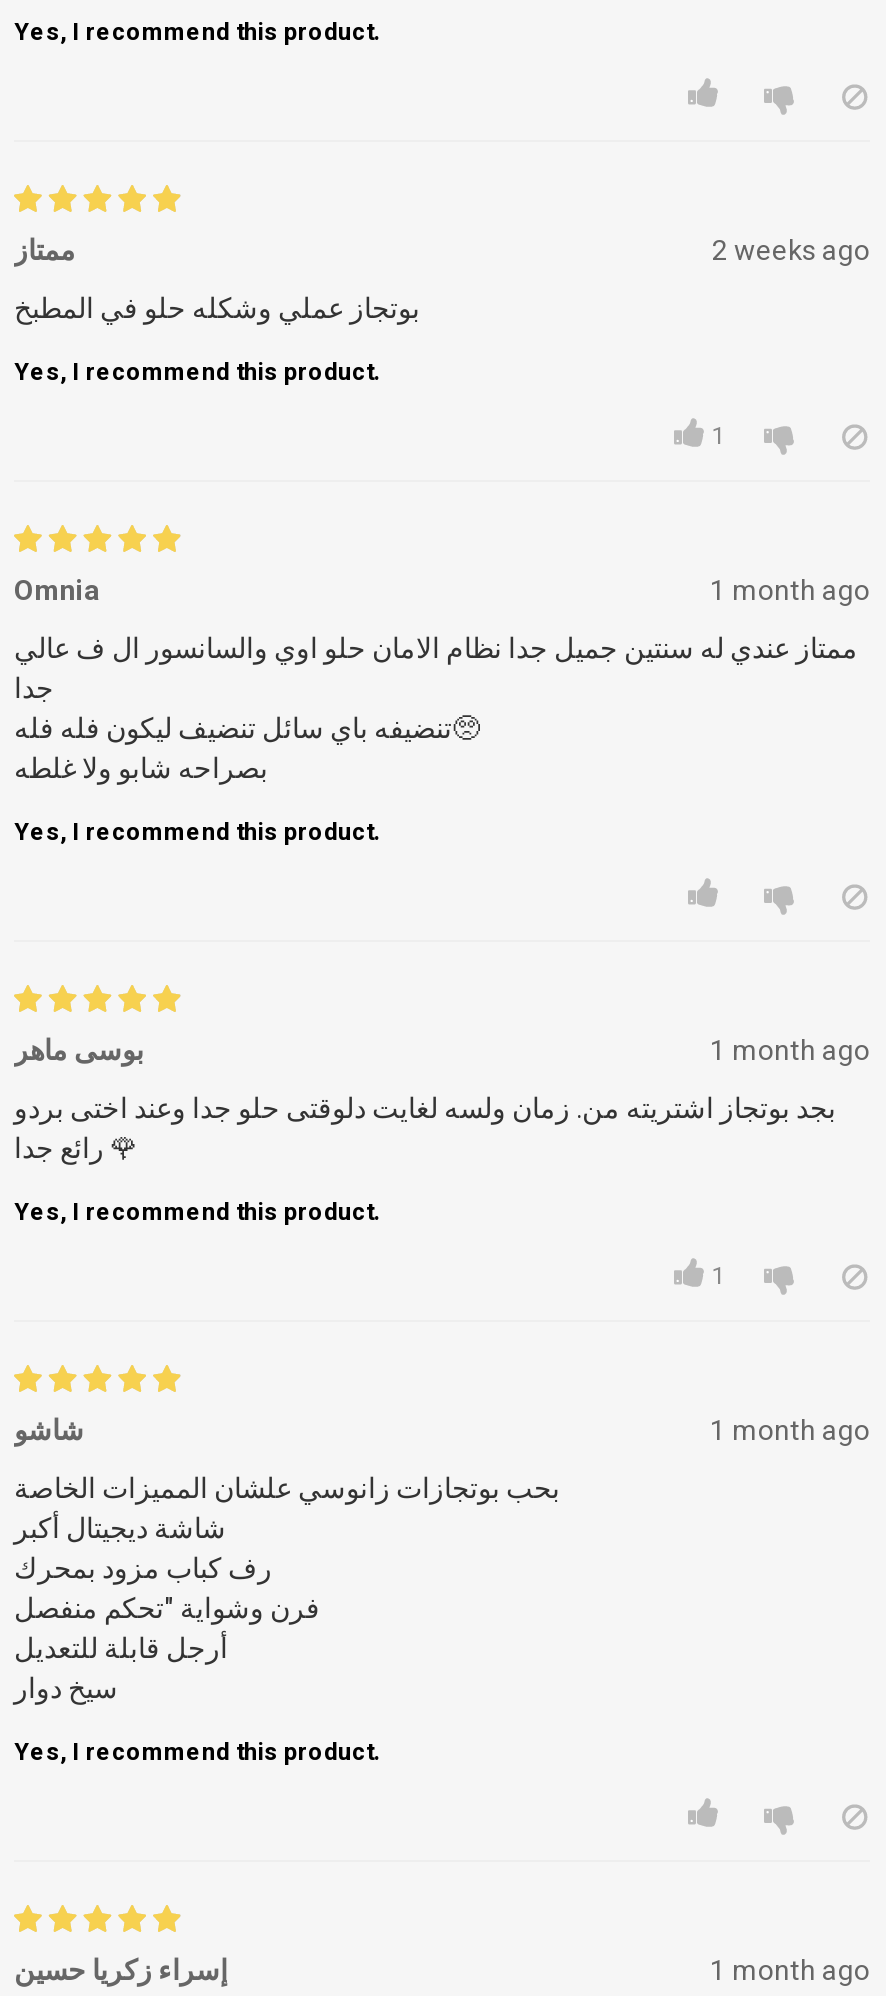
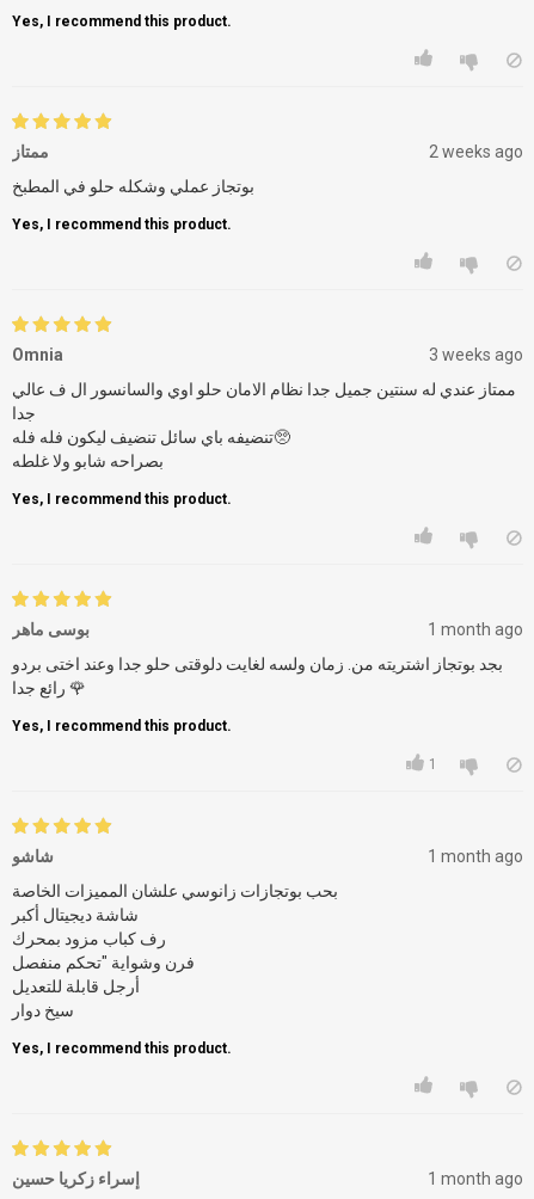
- 1

- 1 month ago
+ 3 weeks ago
